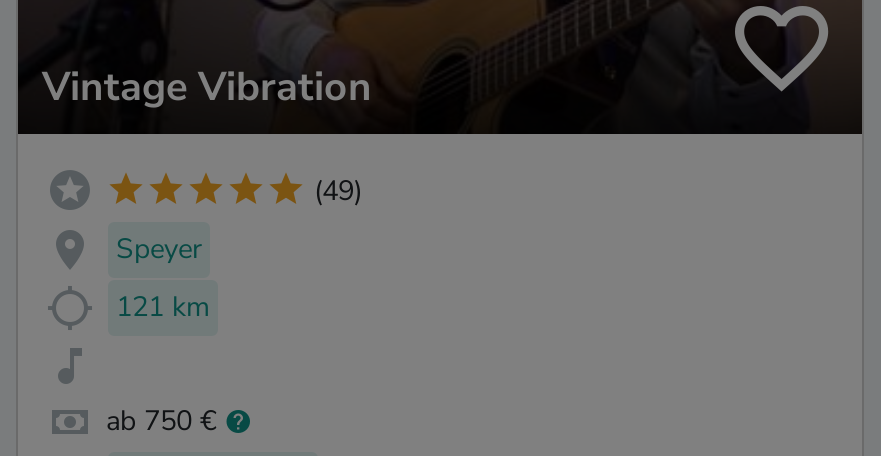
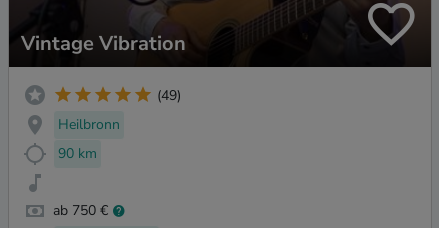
- Speyer
+ Heilbronn

- 121 km
+ 90 km
